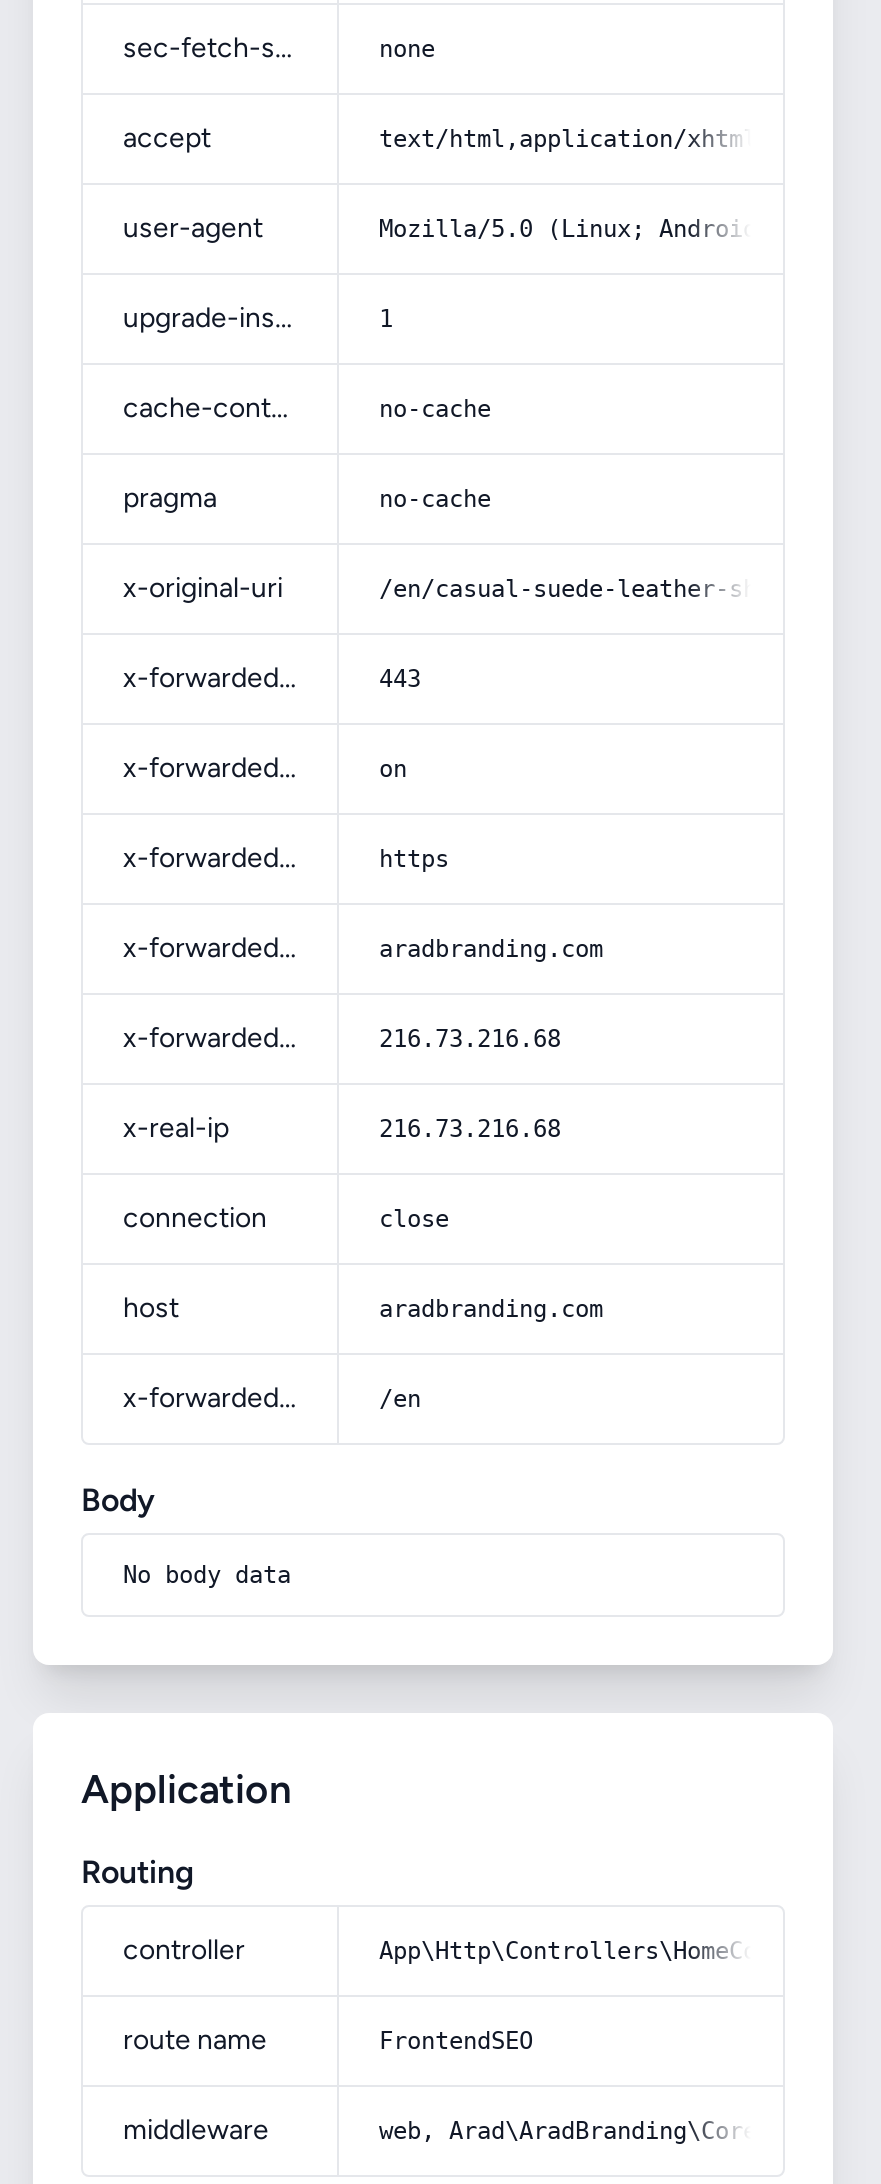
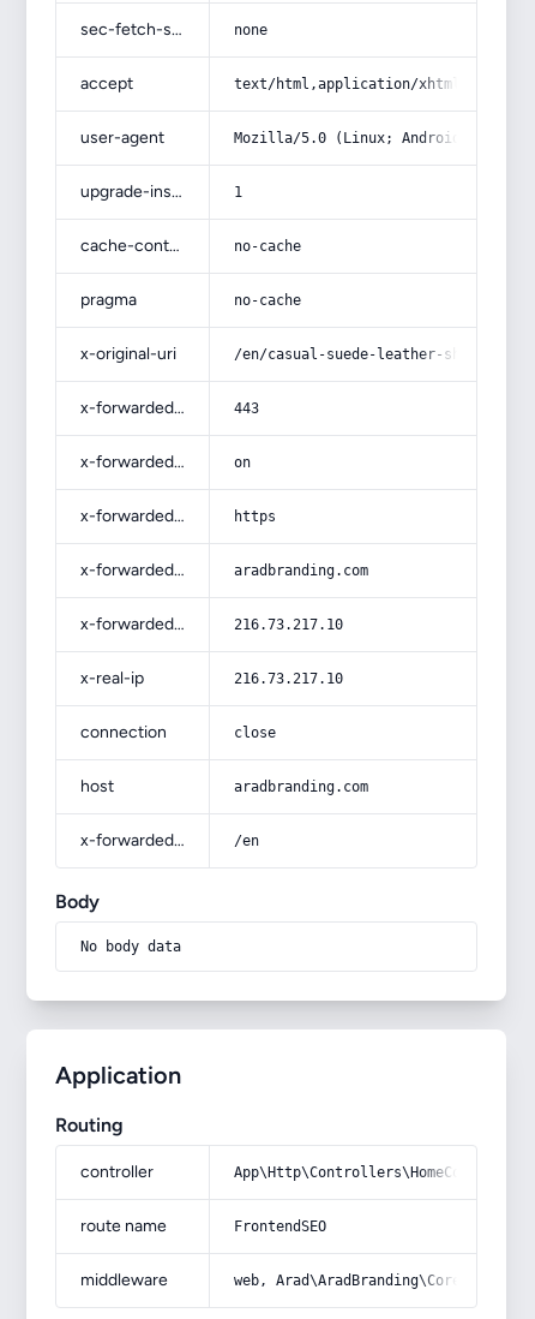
- 216.73.216.68
+ 216.73.217.10

- 216.73.216.68
+ 216.73.217.10
